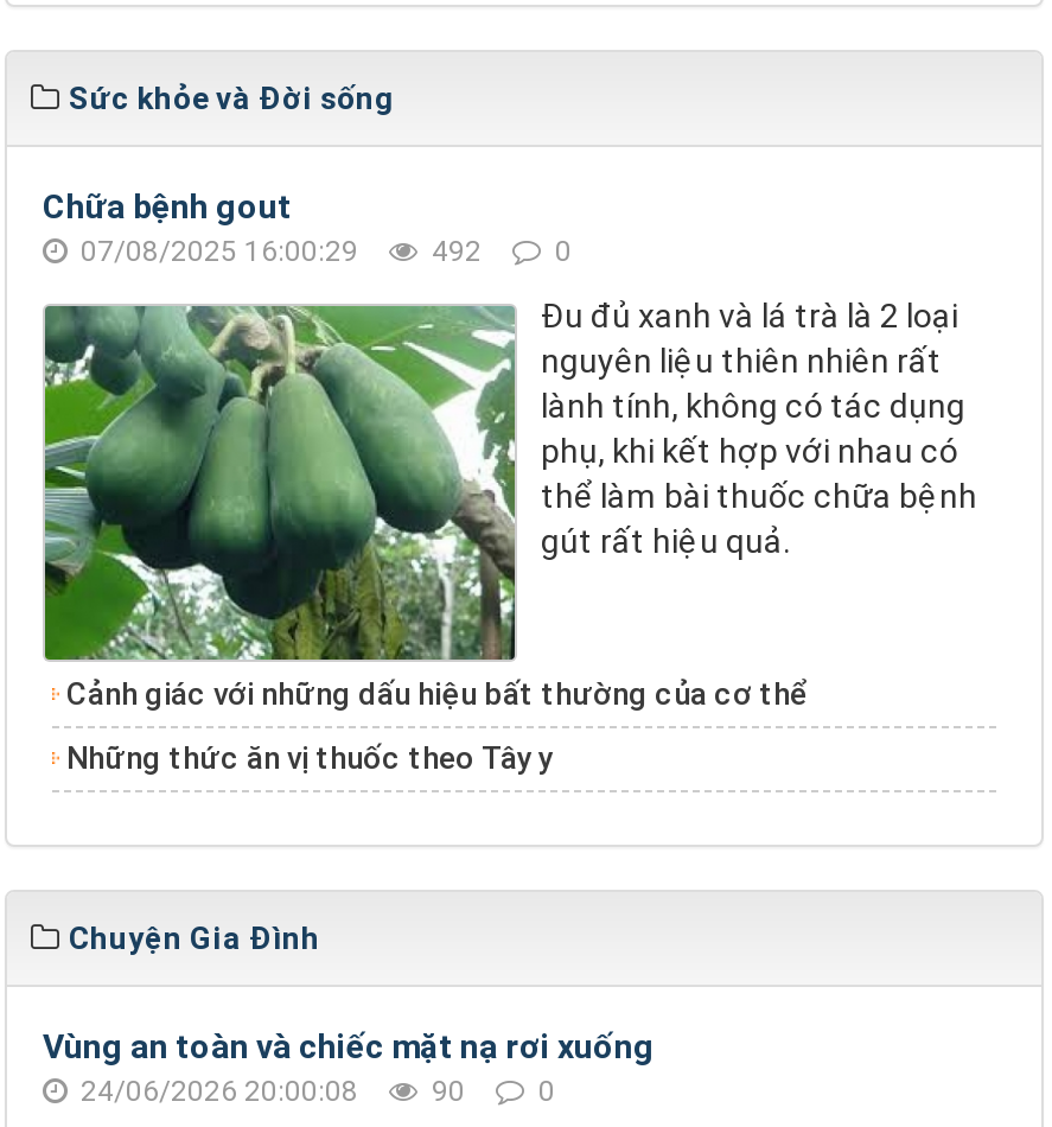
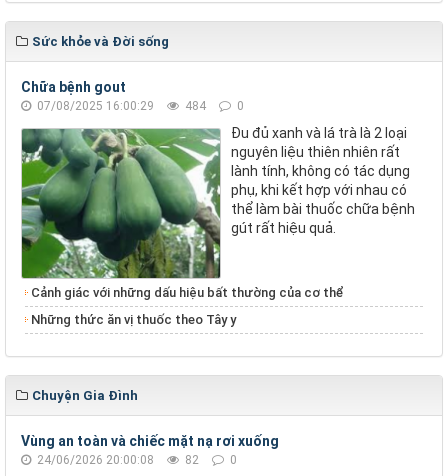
- 07/08/2025 16:00:29 492 0
+ 07/08/2025 16:00:29 484 0

- 24/06/2026 20:00:08 90 0
+ 24/06/2026 20:00:08 82 0
